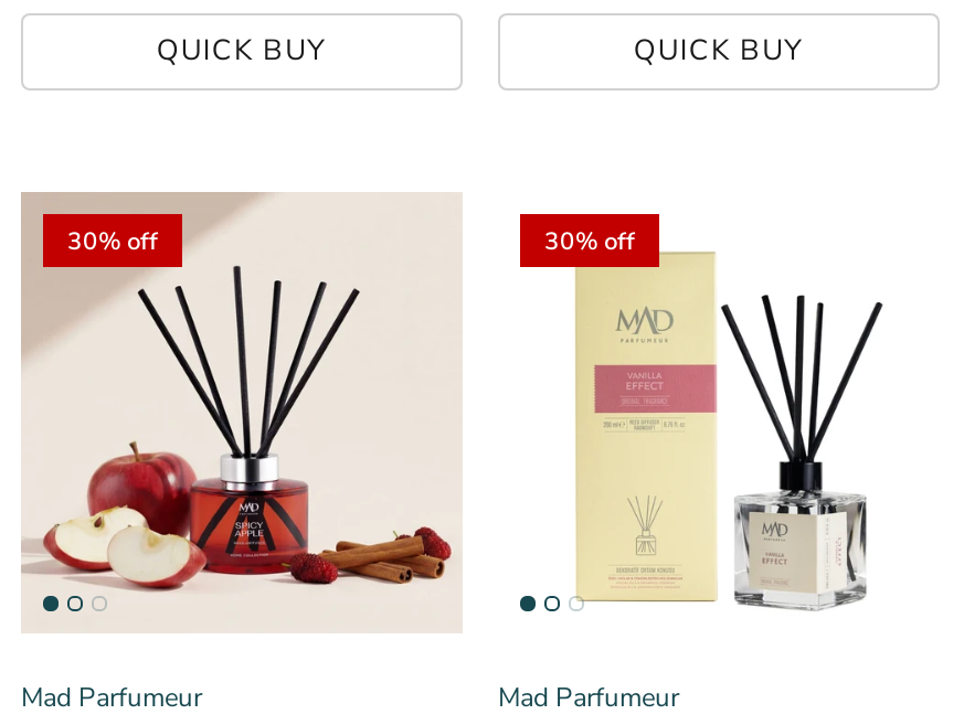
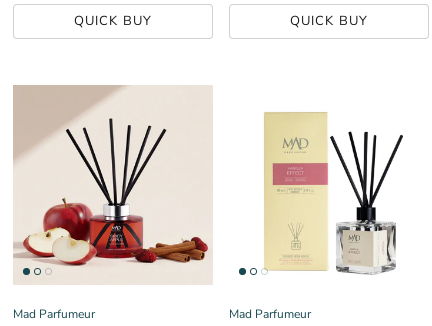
- 30% off

- 30% off
